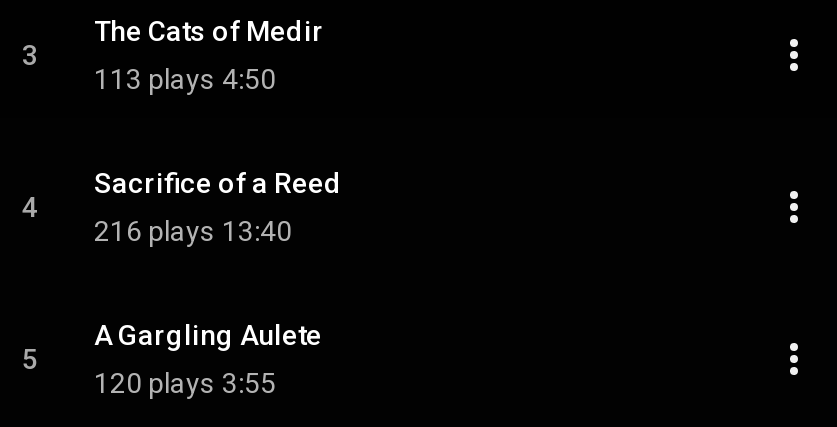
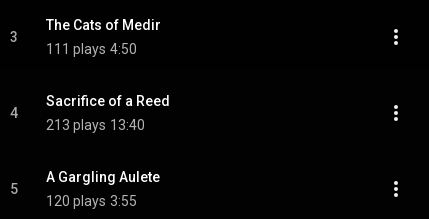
- 113 plays 4:50
+ 111 plays 4:50

- 216 plays 13:40
+ 213 plays 13:40
